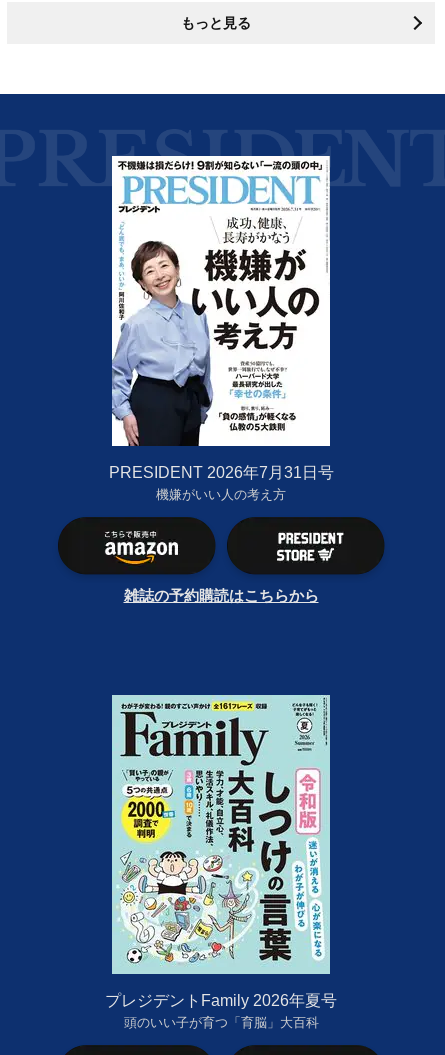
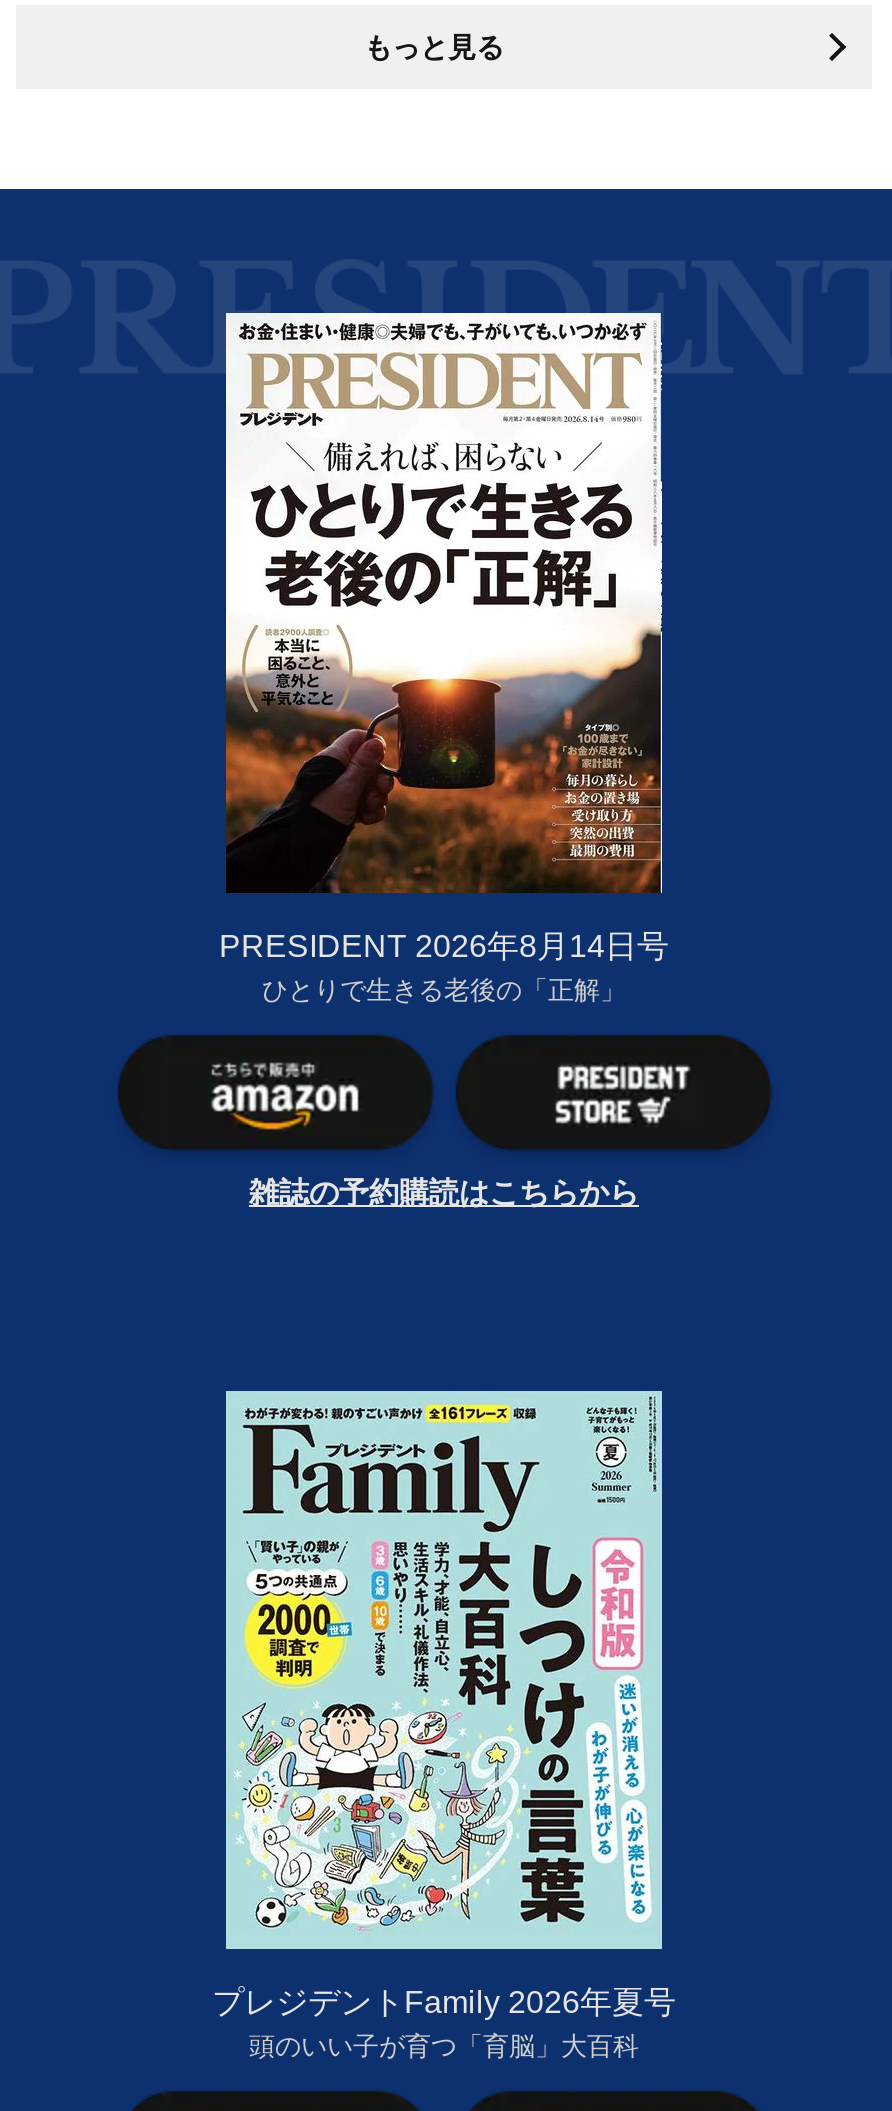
- [image]
- PRESIDENT 2026年7月31日号
- 機嫌がいい人の考え方
+ [image]
+ PRESIDENT 2026年8月14日号
+ ひとりで生きる老後の「正解」
